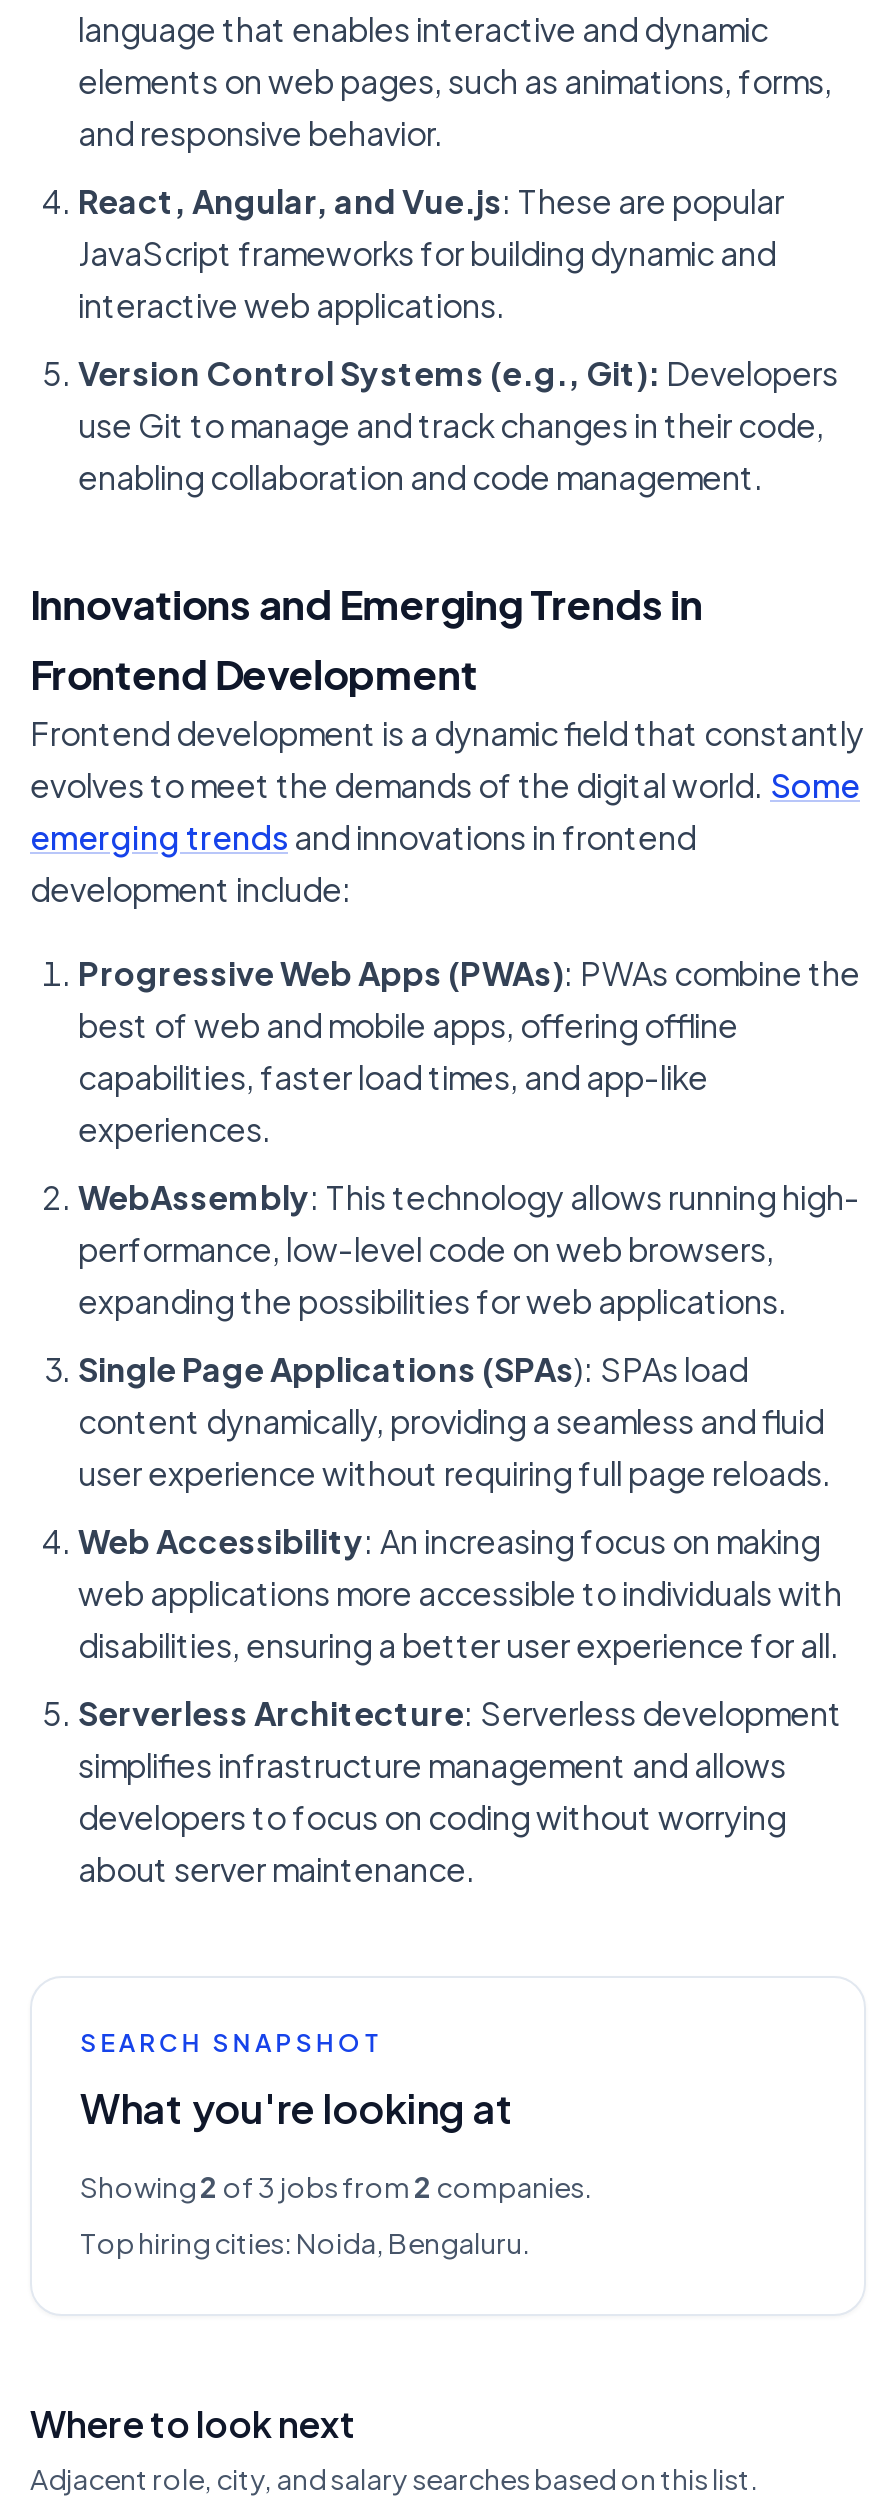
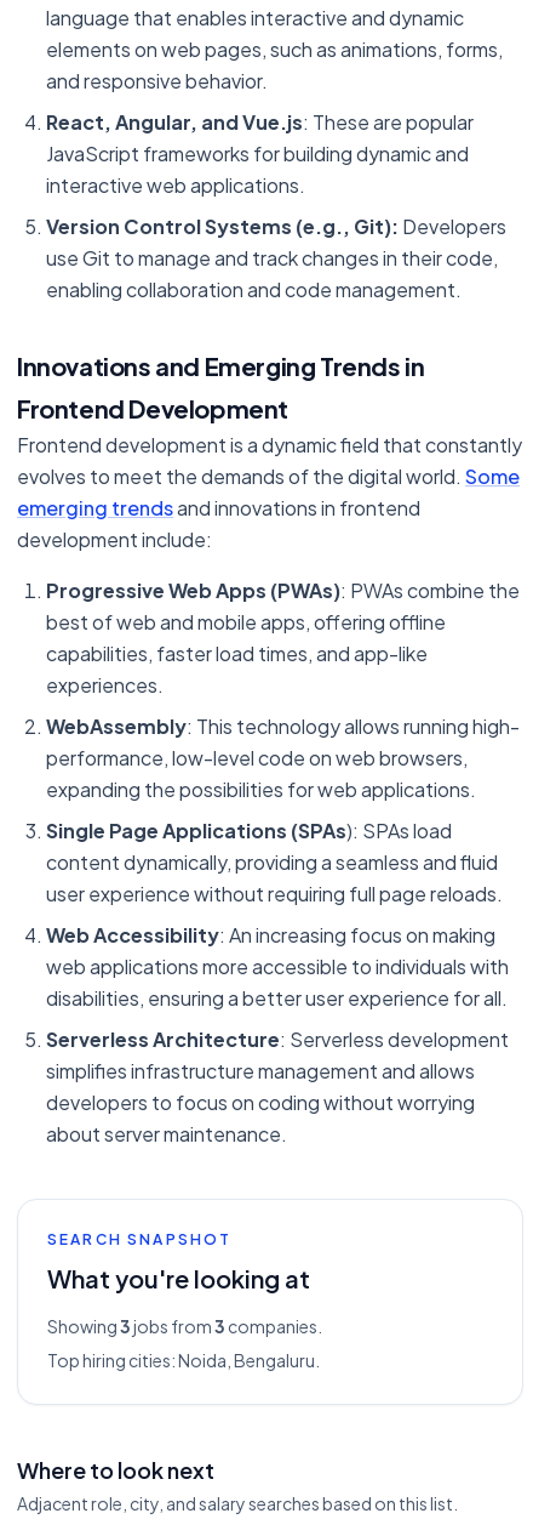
- Showing2 of 3 jobs from 2 companies.
+ Showing3 jobs from 3 companies.
